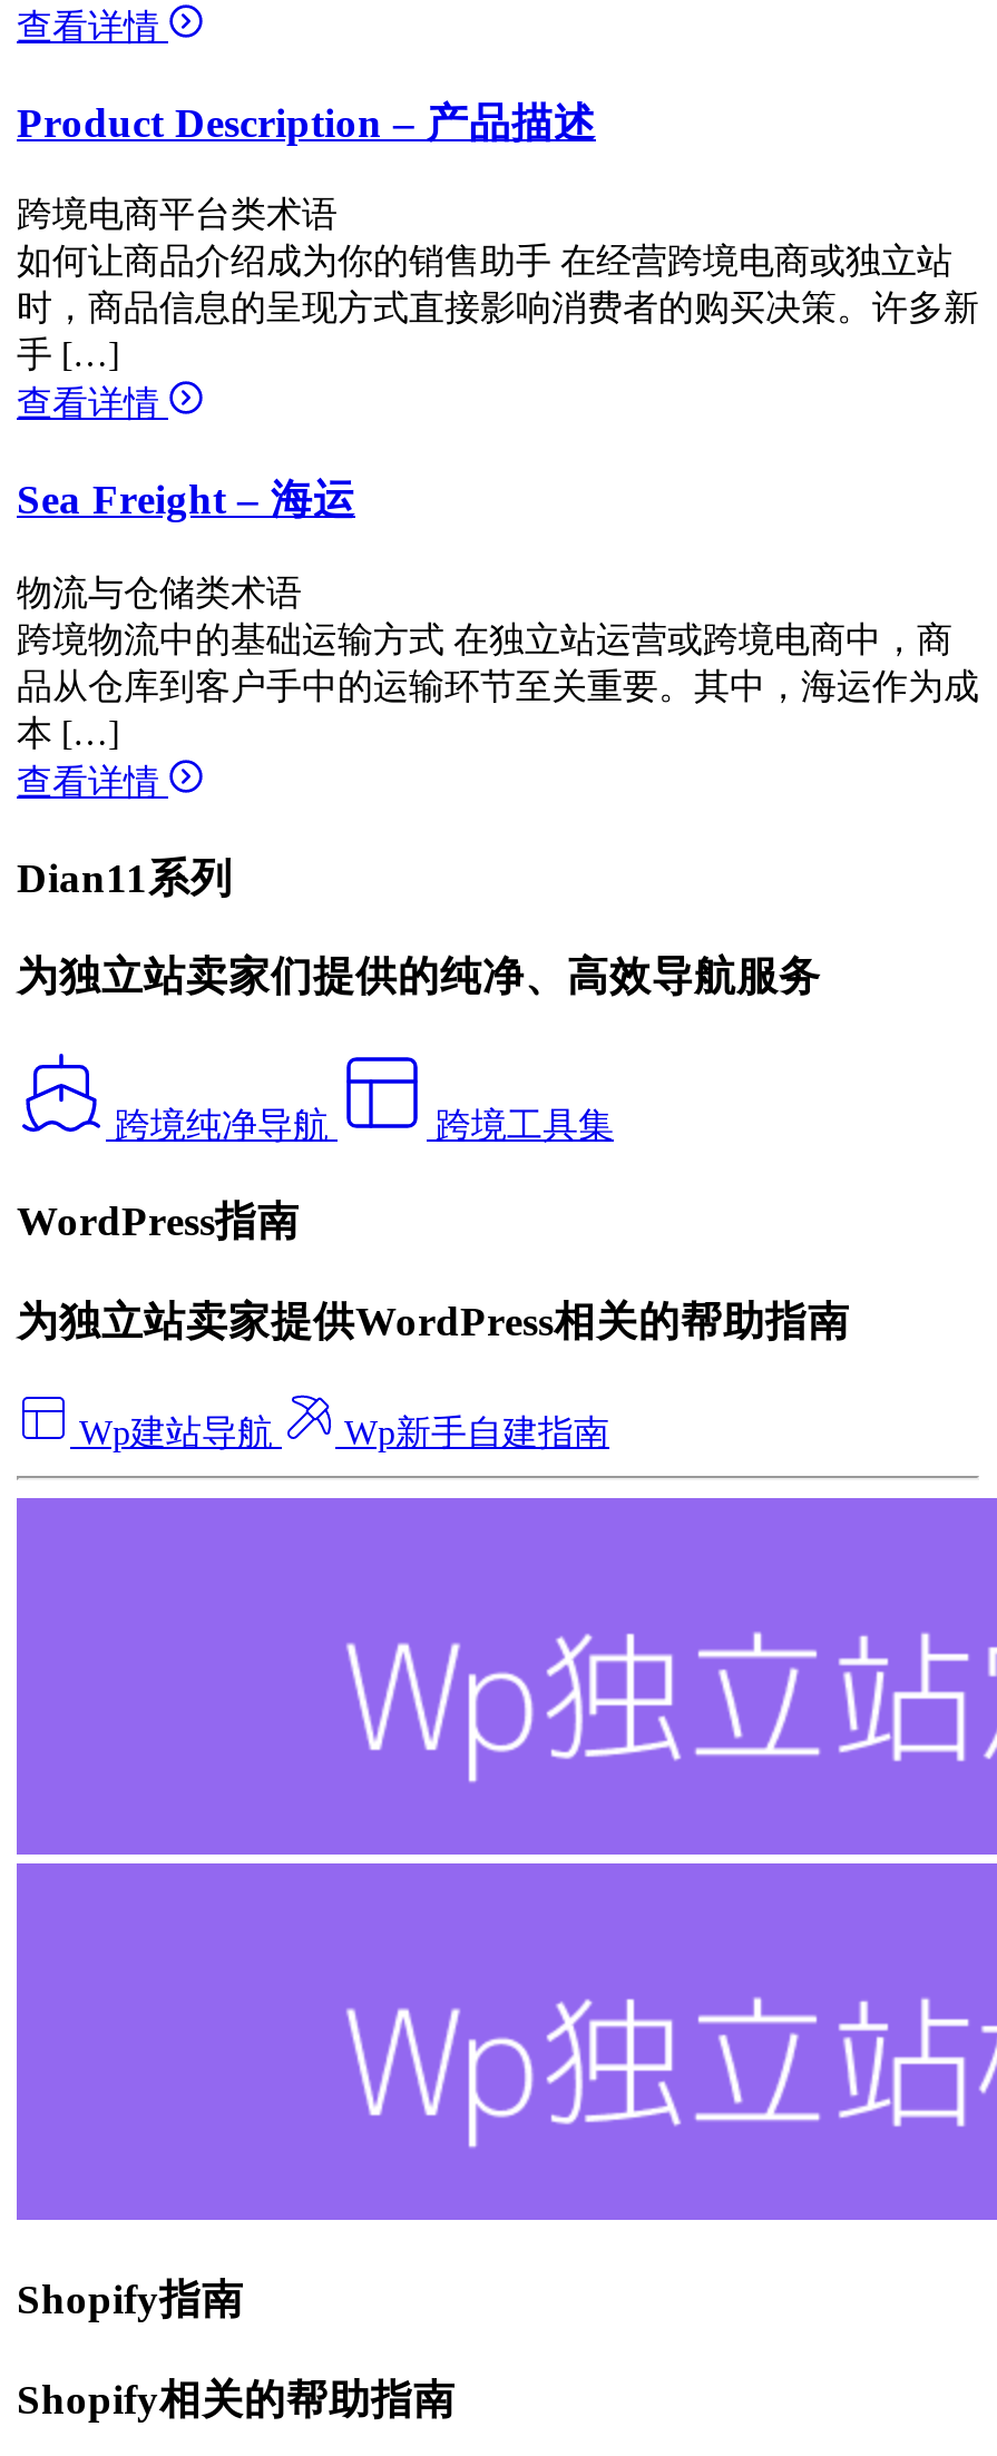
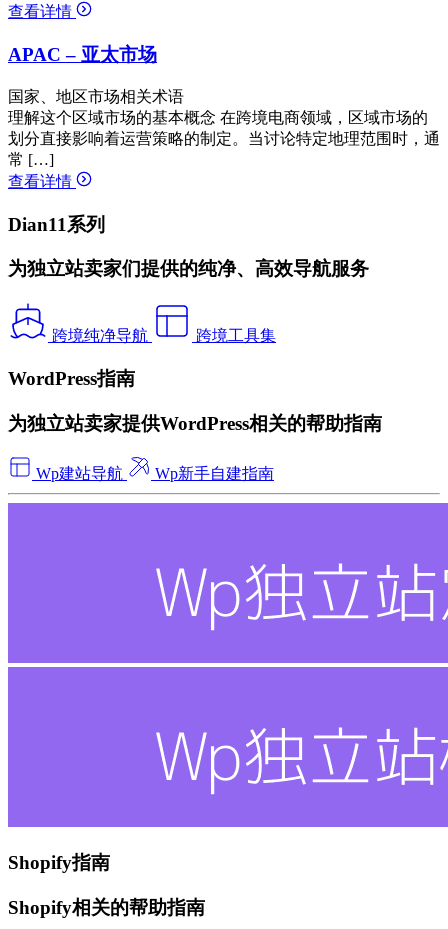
- Product Description – 产品描述
- 跨境电商平台类术语
- 如何让商品介绍成为你的销售助手 在经营跨境电商或独立站
- 时，商品信息的呈现方式直接影响消费者的购买决策。许多新
- 手 […]
- 查看详情
- Sea Freight – 海运
- 物流与仓储类术语
- 跨境物流中的基础运输方式 在独立站运营或跨境电商中，商
- 品从仓库到客户手中的运输环节至关重要。其中，海运作为成
- 本 […]
+ APAC – 亚太市场
+ 国家、地区市场相关术语
+ 理解这个区域市场的基本概念 在跨境电商领域，区域市场的
+ 划分直接影响着运营策略的制定。当讨论特定地理范围时，通
+ 常 […]
